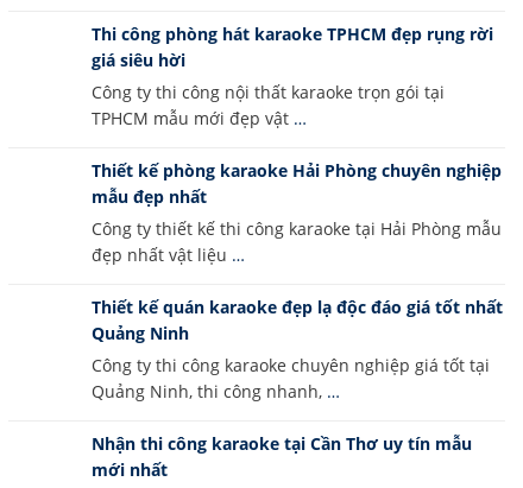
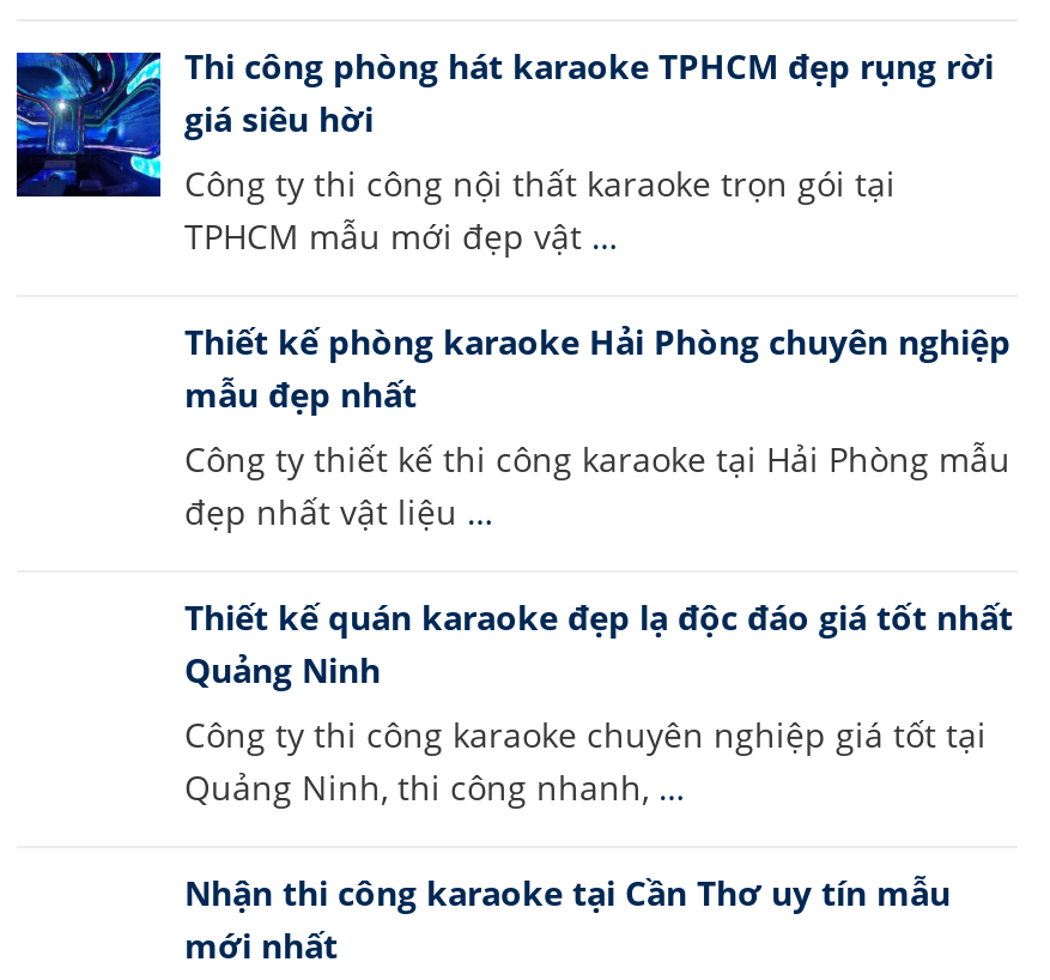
+ [image]
